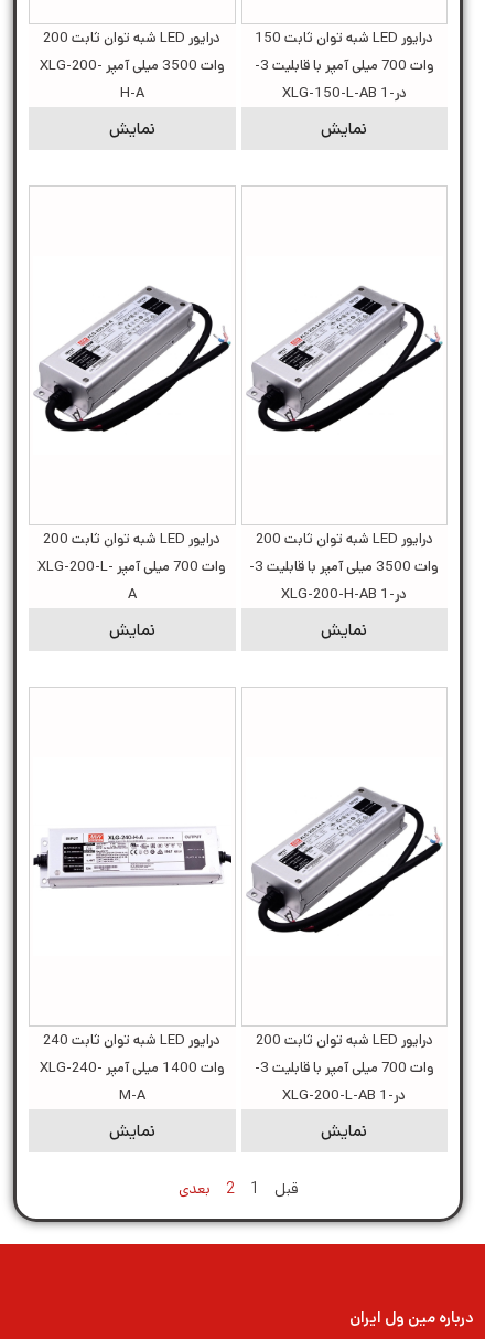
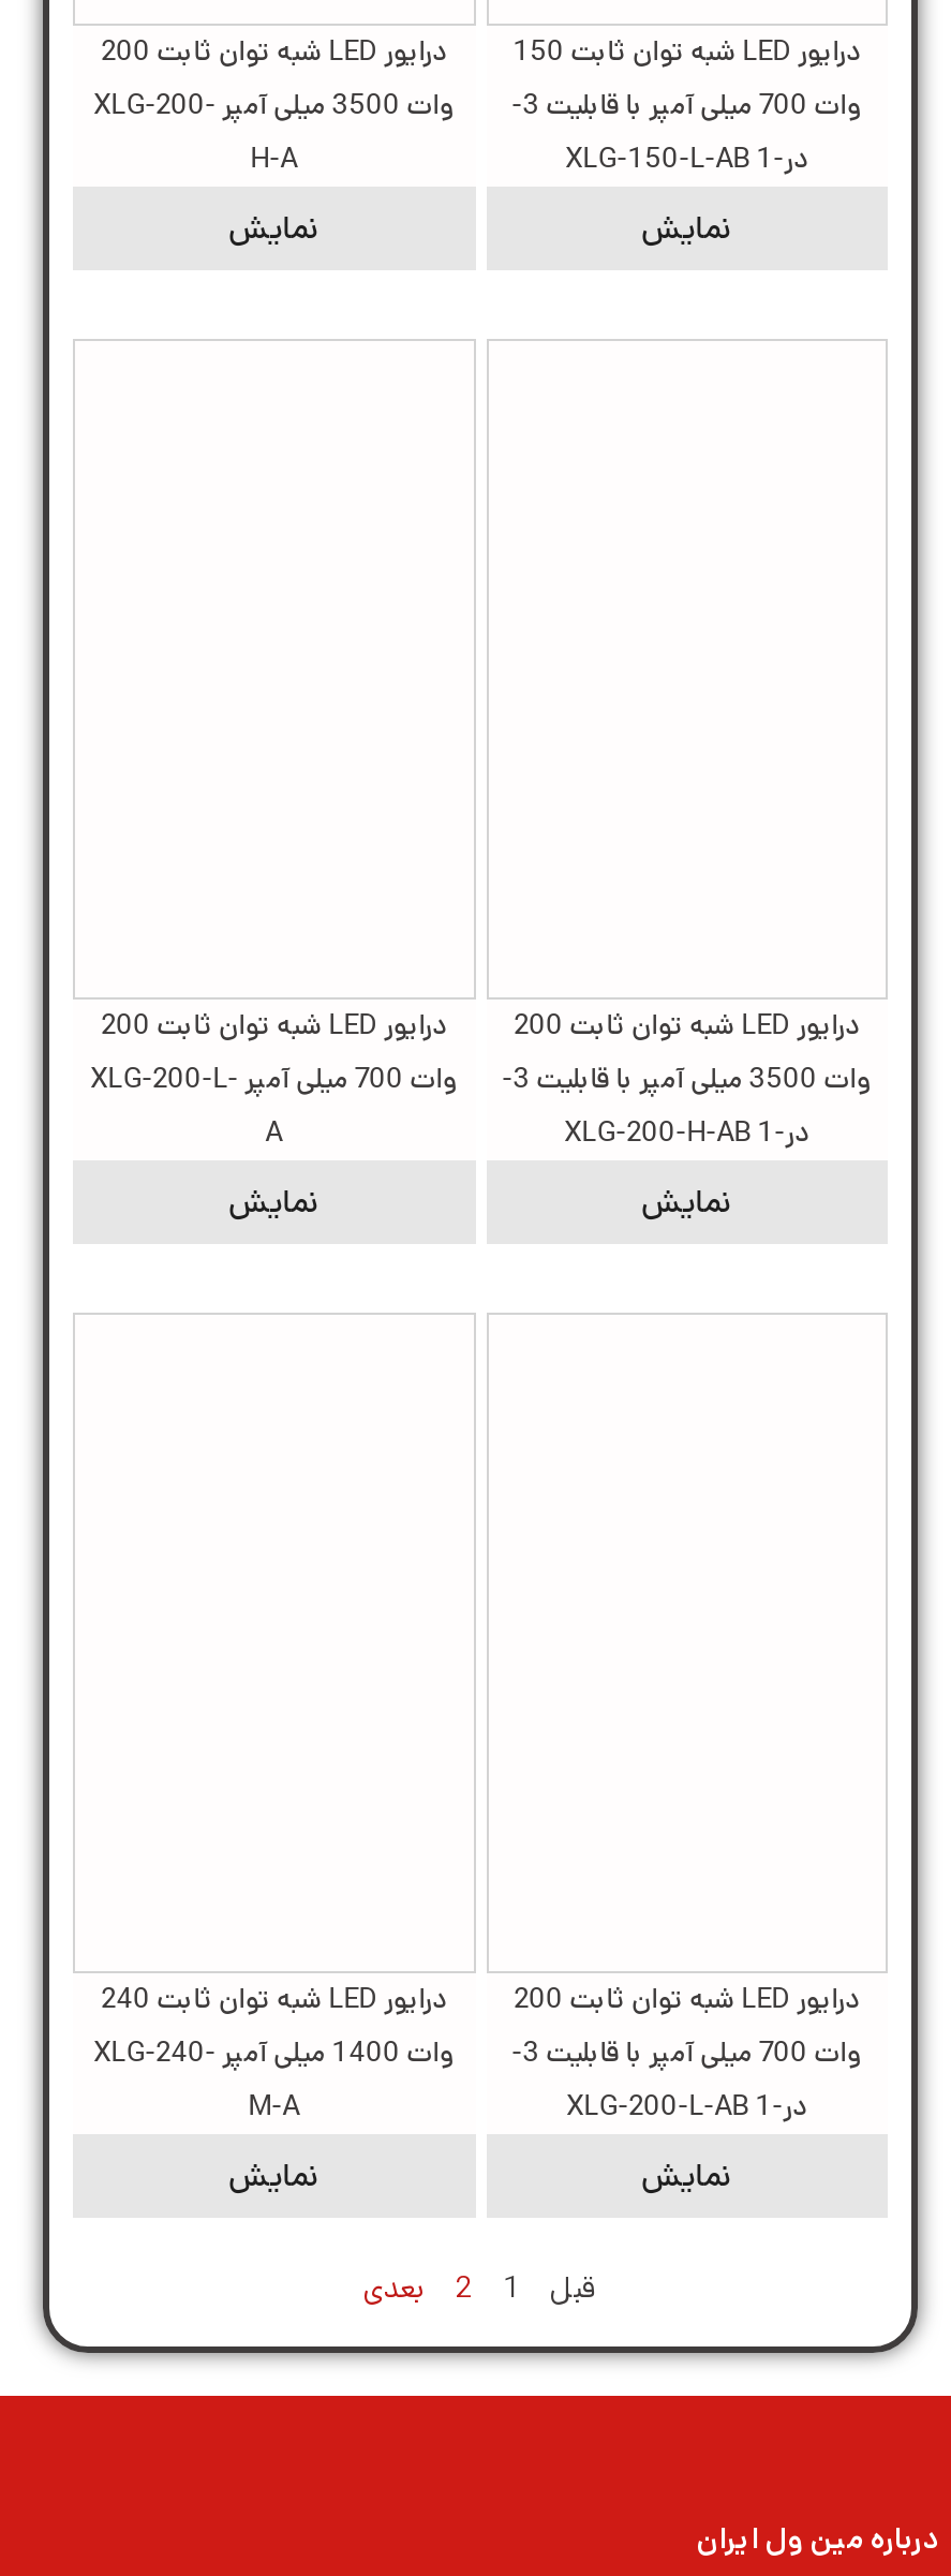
- [image]

- [image]

- [image]

- [image]
